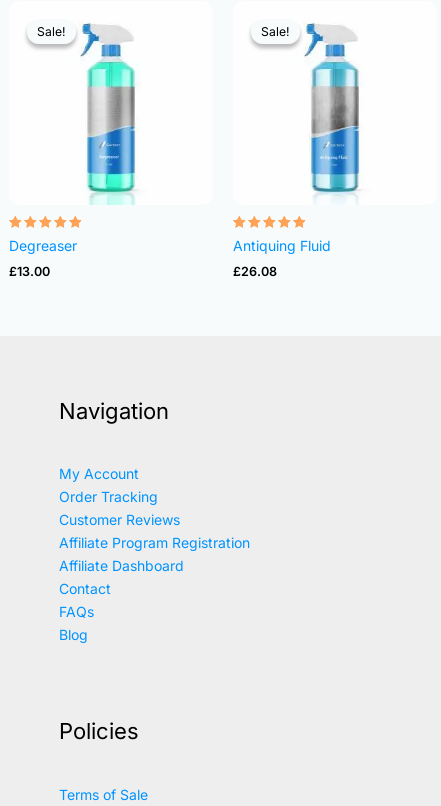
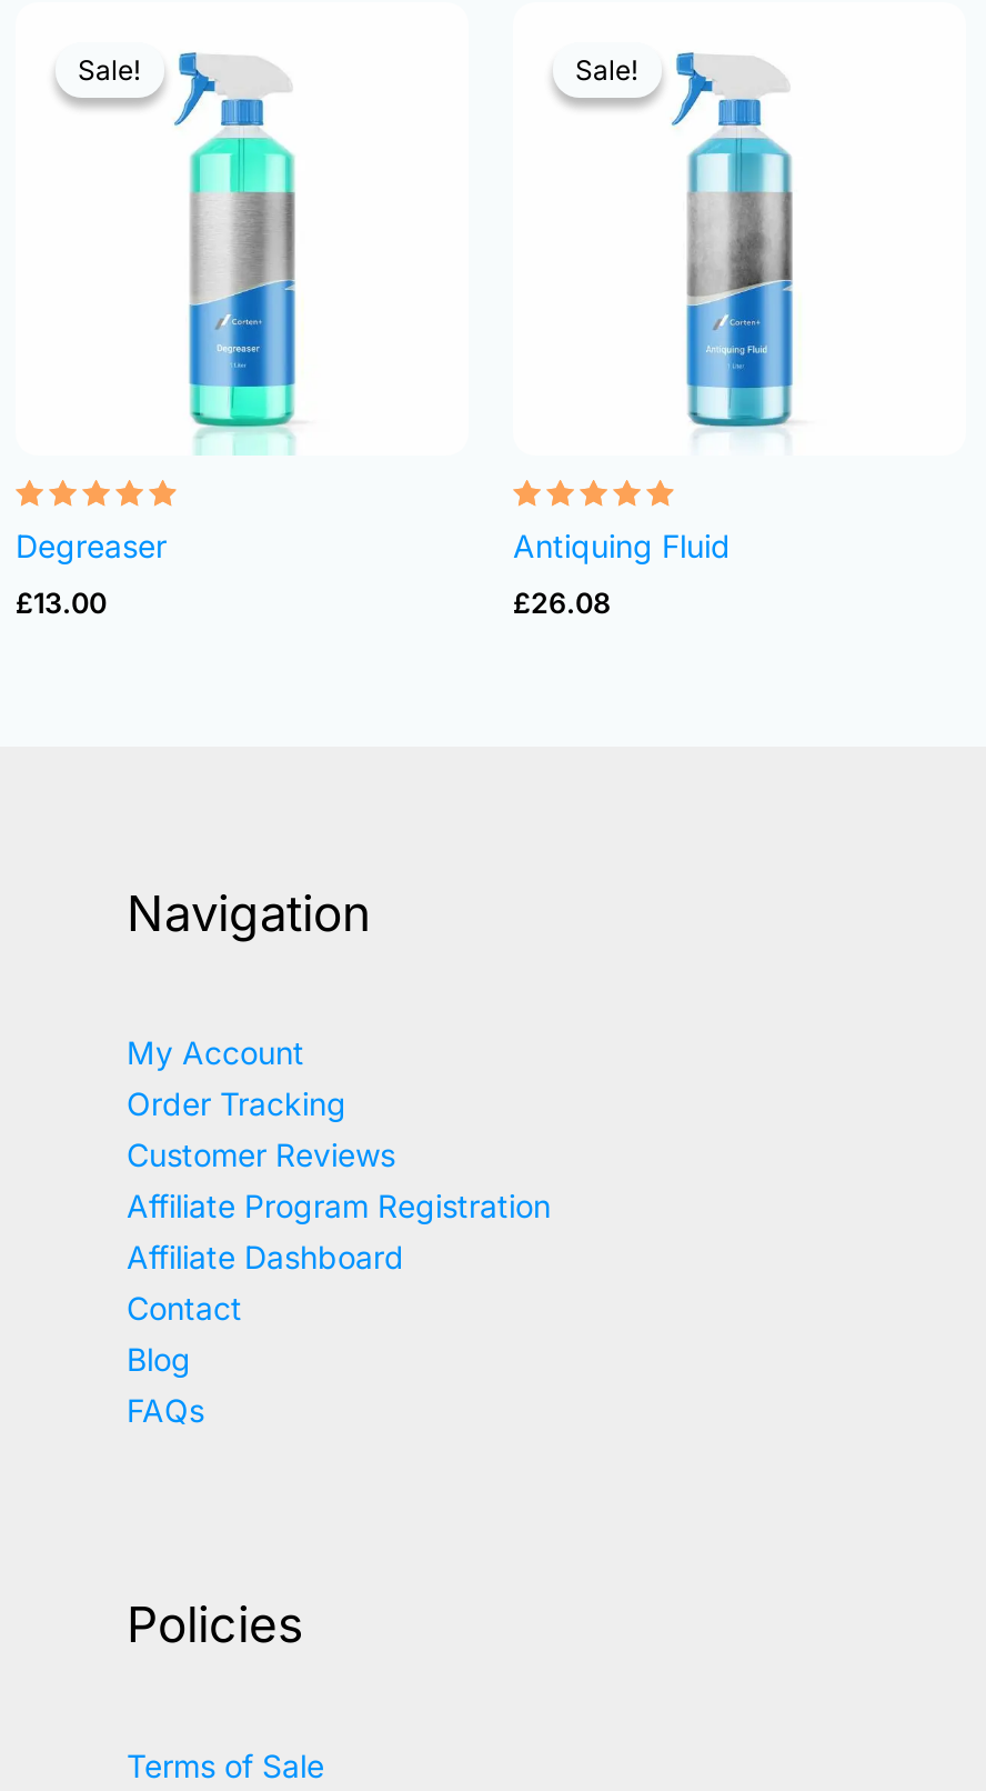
moved down: FAQs

moved up: Blog
